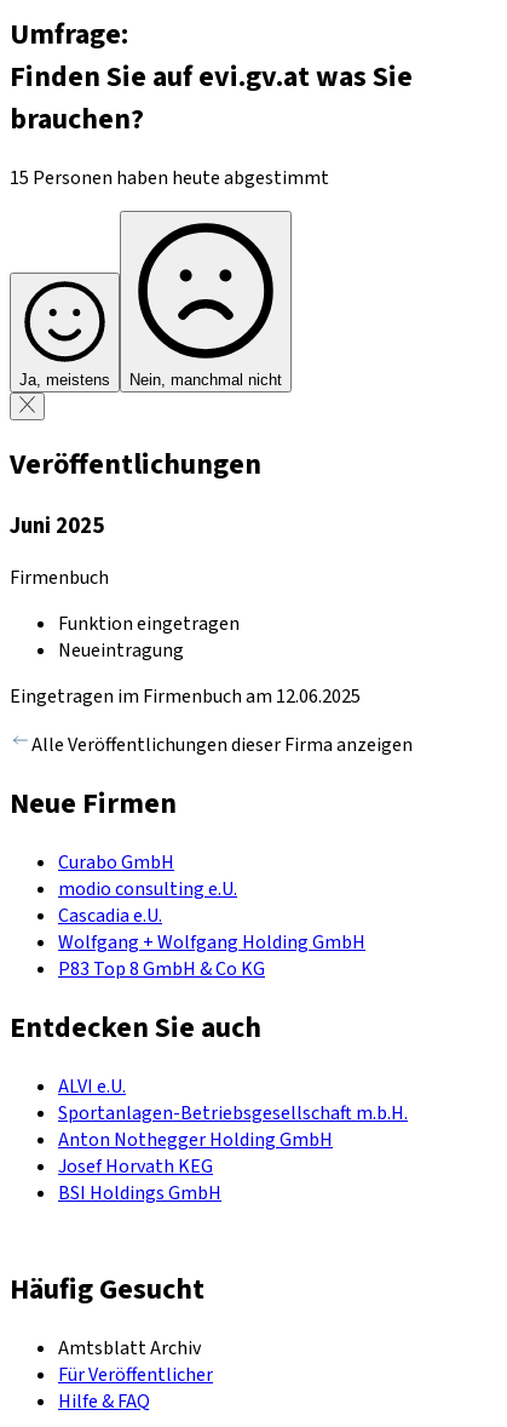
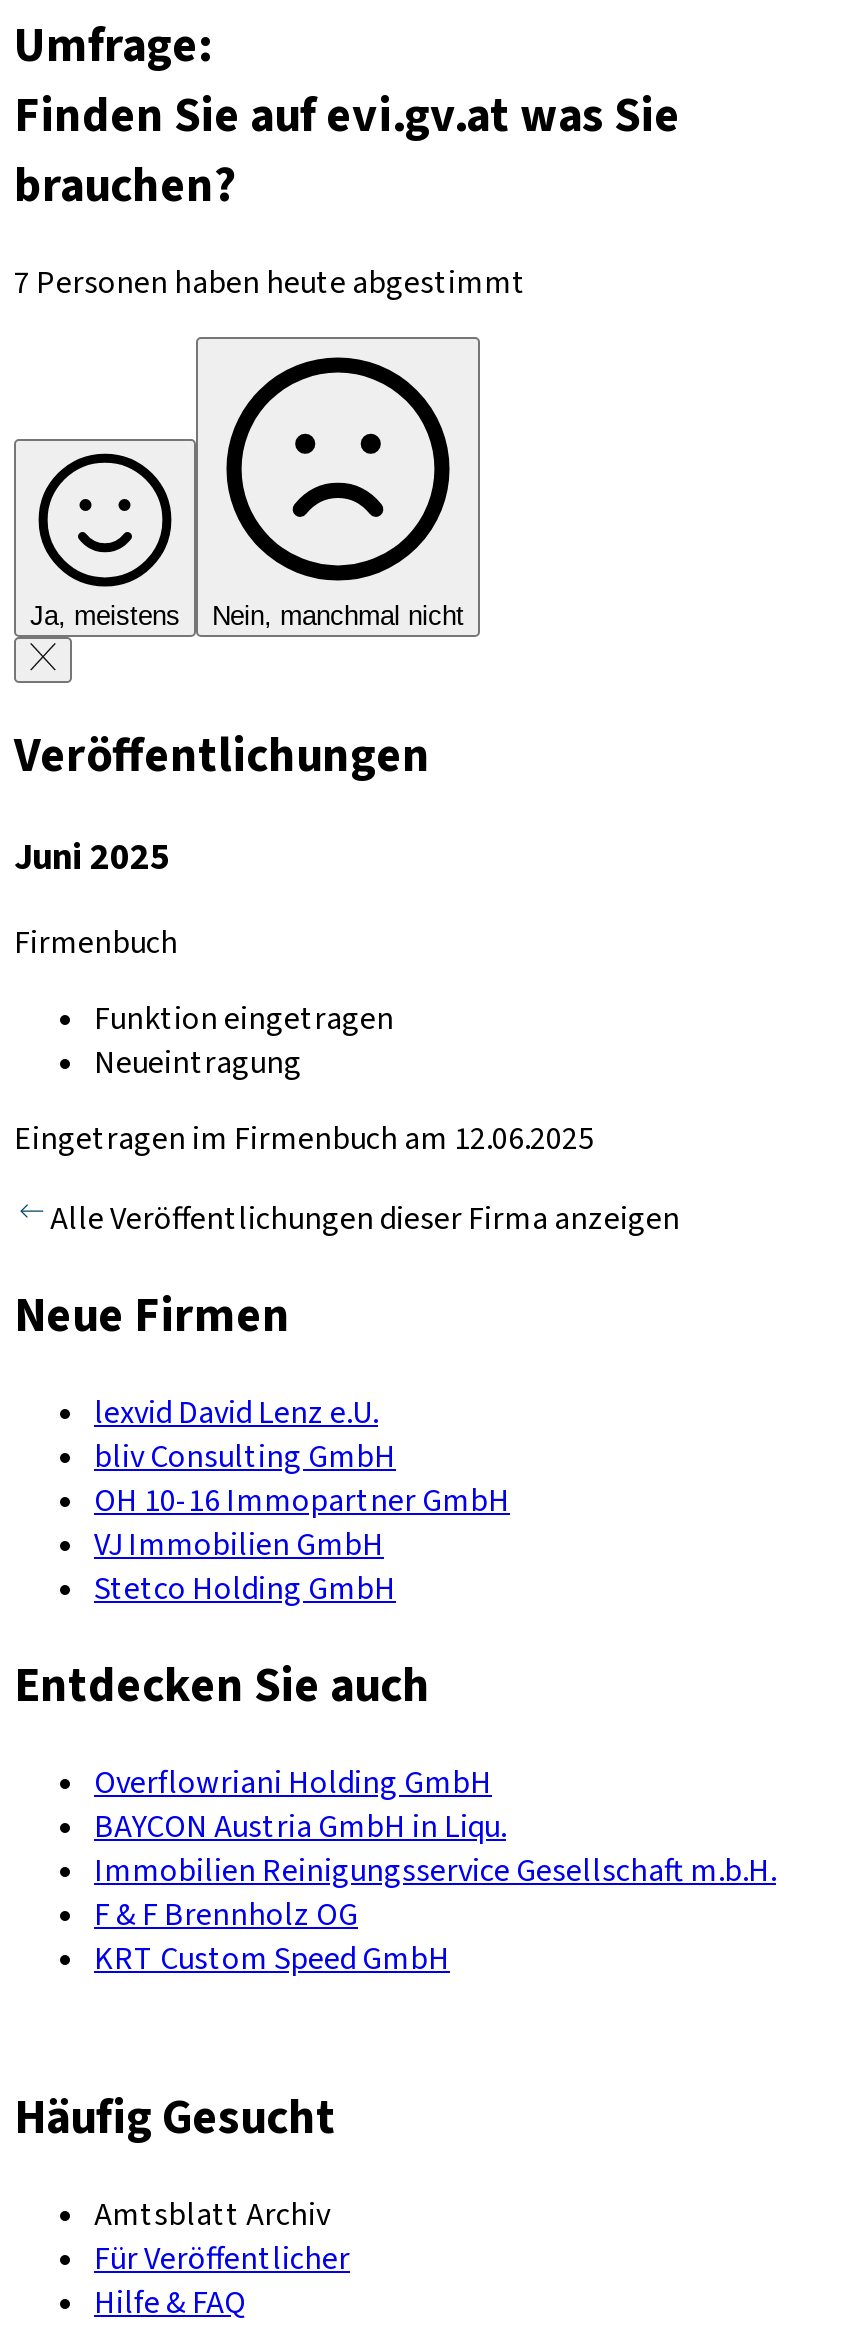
- 15 Personen haben heute abgestimmt
+ 7 Personen haben heute abgestimmt

- Curabo GmbH
- modio consulting e.U.
- Cascadia e.U.
- Wolfgang + Wolfgang Holding GmbH
- P83 Top 8 GmbH & Co KG
+ lexvid David Lenz e.U.
+ bliv Consulting GmbH
+ OH 10-16 Immopartner GmbH
+ VJ Immobilien GmbH
+ Stetco Holding GmbH

- ALVI e.U.
- Sportanlagen-Betriebsgesellschaft m.b.H.
- Anton Nothegger Holding GmbH
- Josef Horvath KEG
- BSI Holdings GmbH
+ Overflowriani Holding GmbH
+ BAYCON Austria GmbH in Liqu.
+ Immobilien Reinigungsservice Gesellschaft m.b.H.
+ F & F Brennholz OG
+ KRT Custom Speed GmbH
